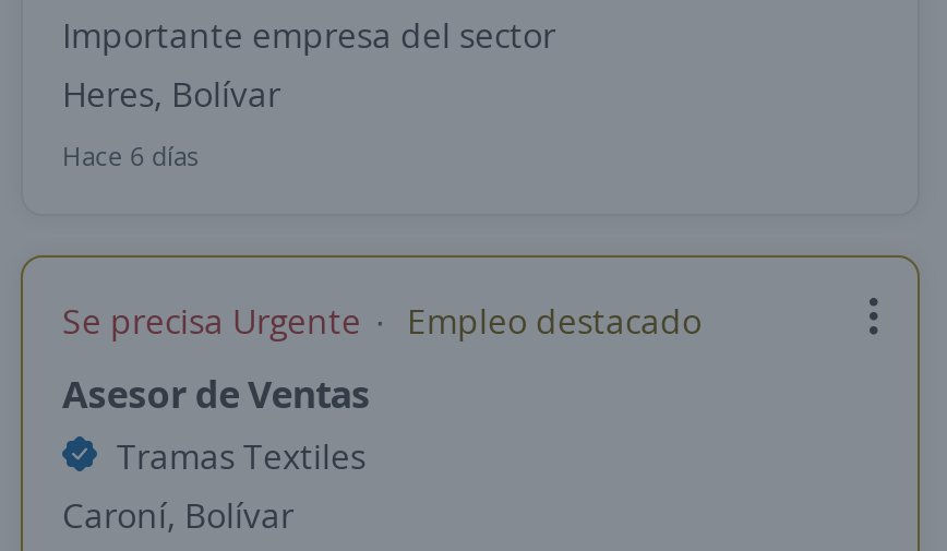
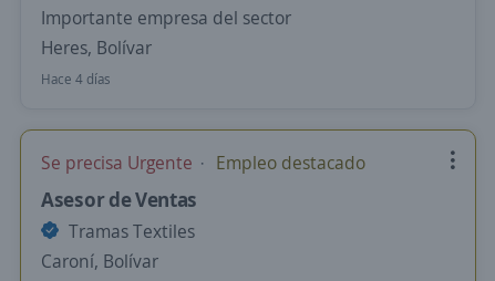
- Hace 6 días
+ Hace 4 días
